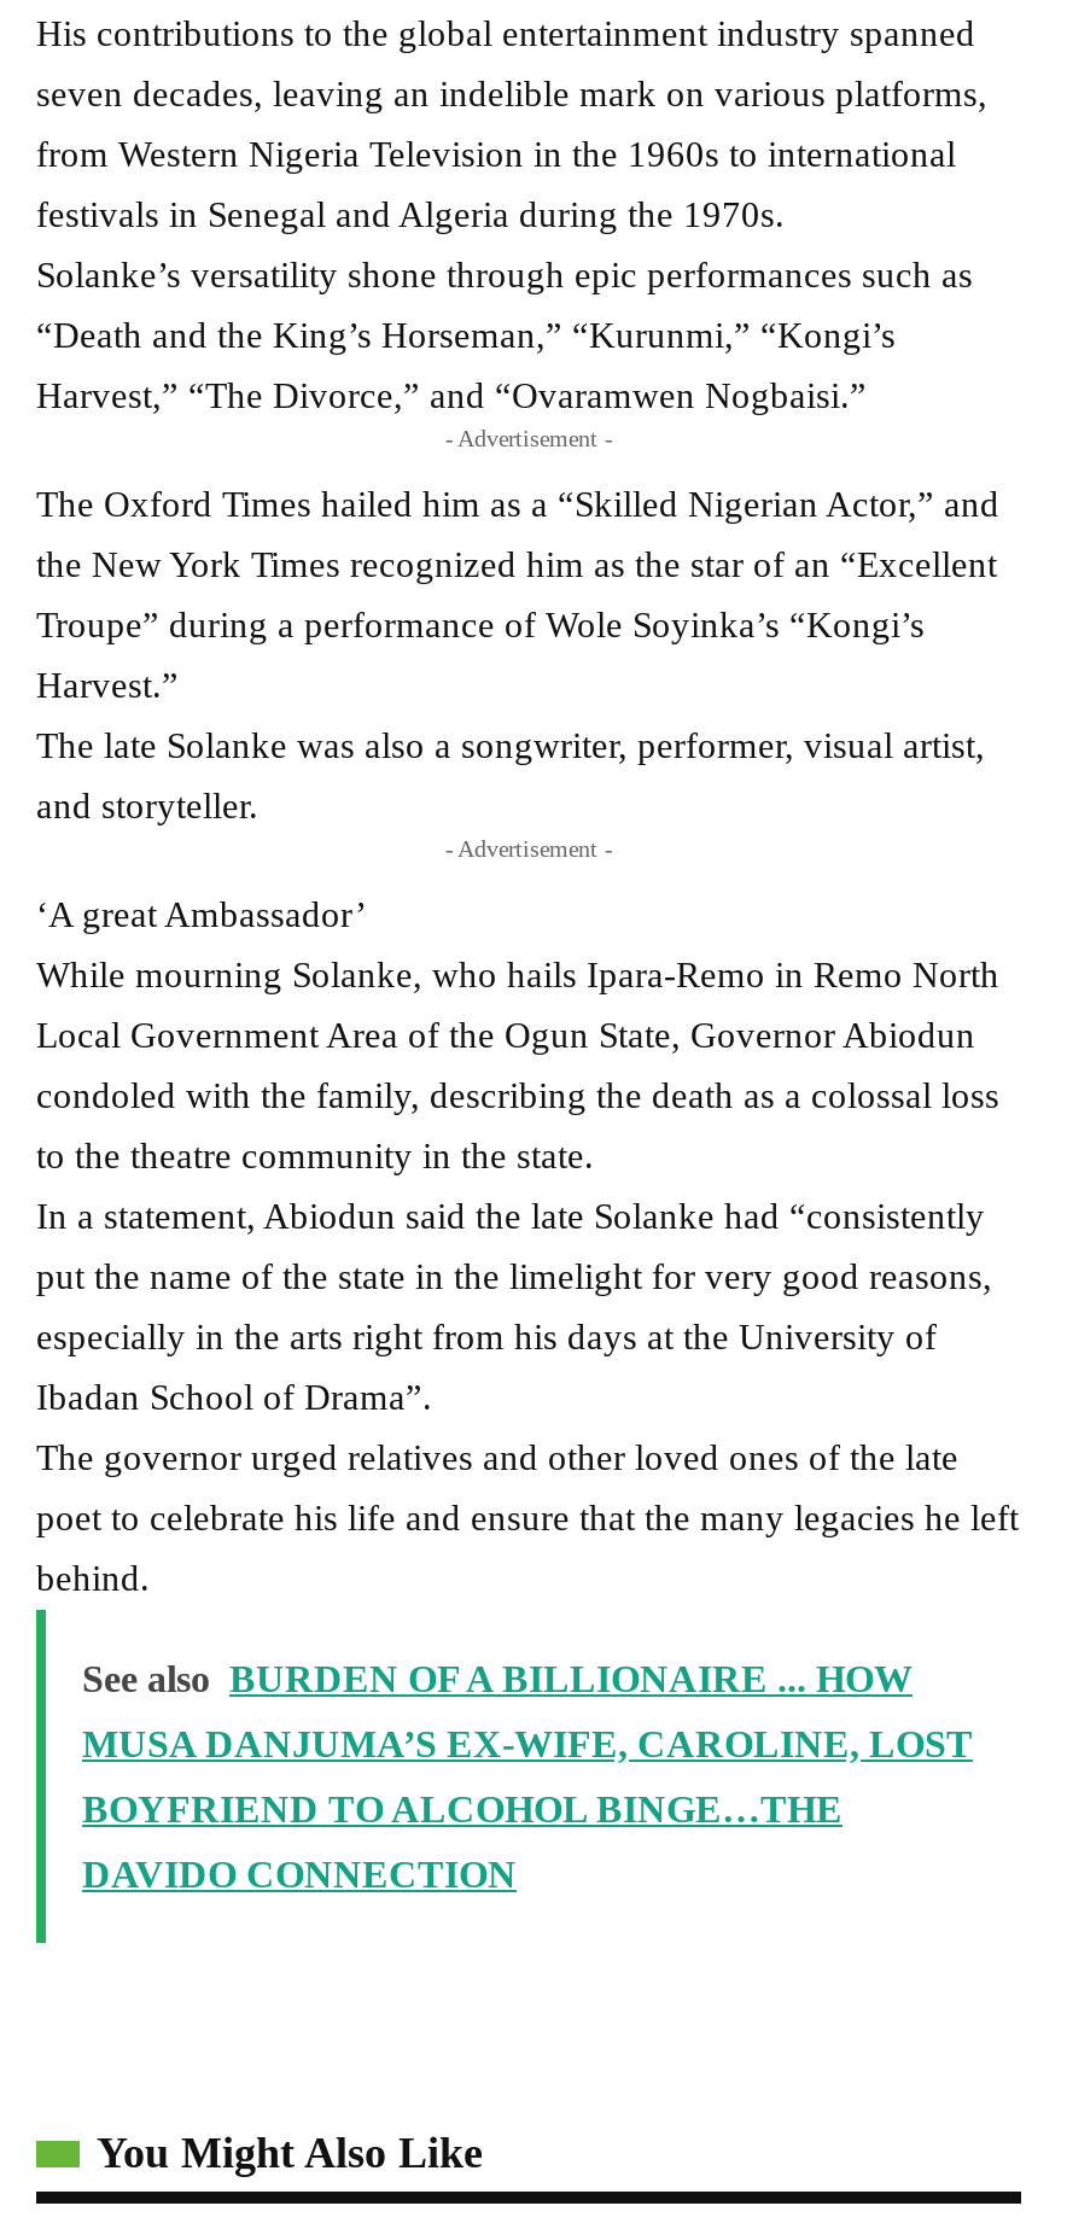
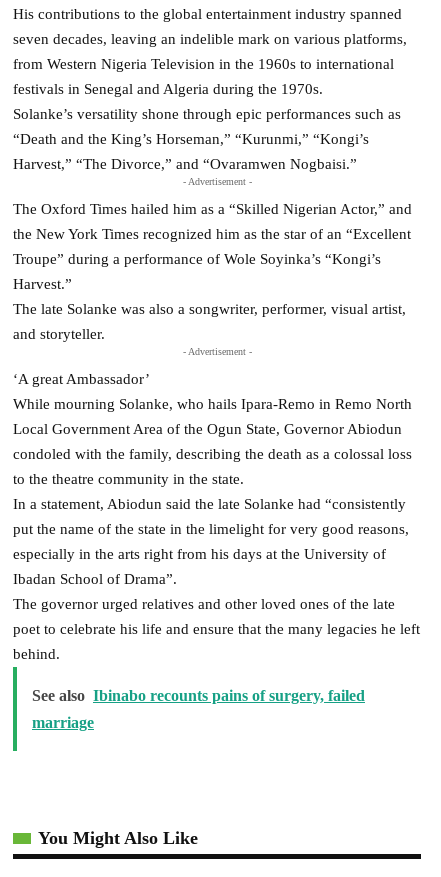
- See also BURDEN OF A BILLIONAIRE ... HOW
- MUSA DANJUMA’S EX-WIFE, CAROLINE, LOST
- BOYFRIEND TO ALCOHOL BINGE…THE
- DAVIDO CONNECTION
+ See also Ibinabo recounts pains of surgery, failed
+ marriage
